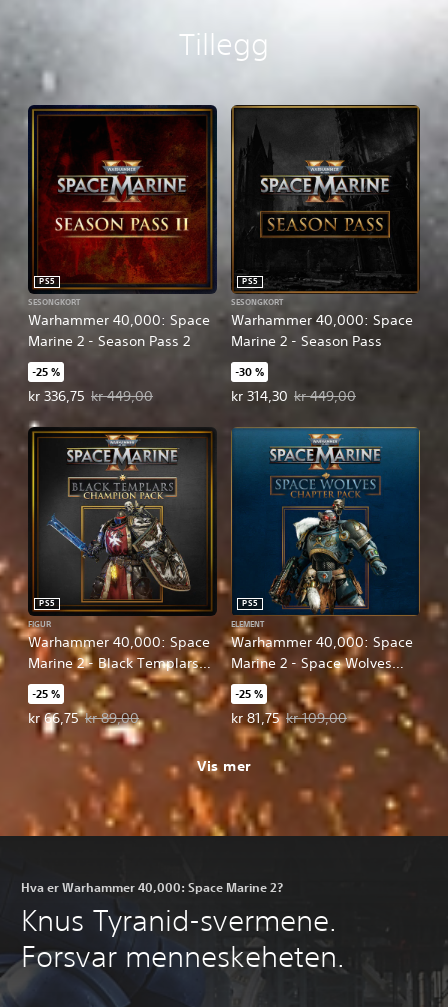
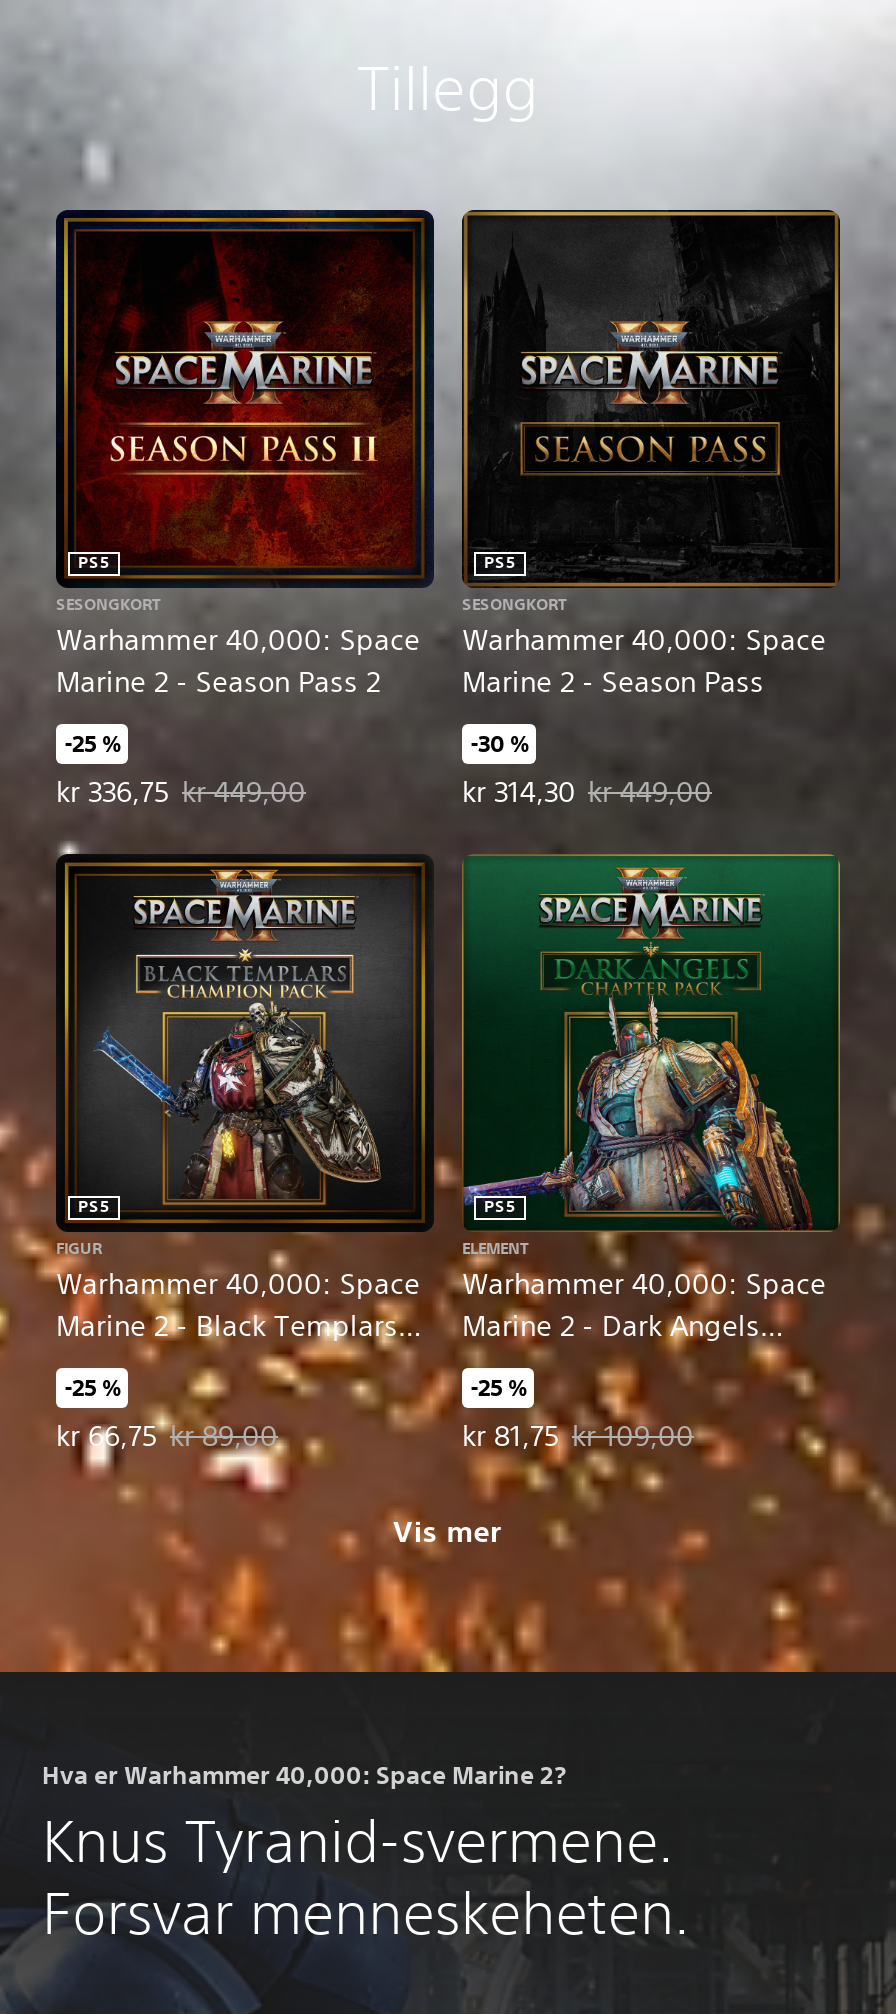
- [image]
- Marine 2 - Space Wolves
+ [image]
+ Marine 2 - Dark Angels
